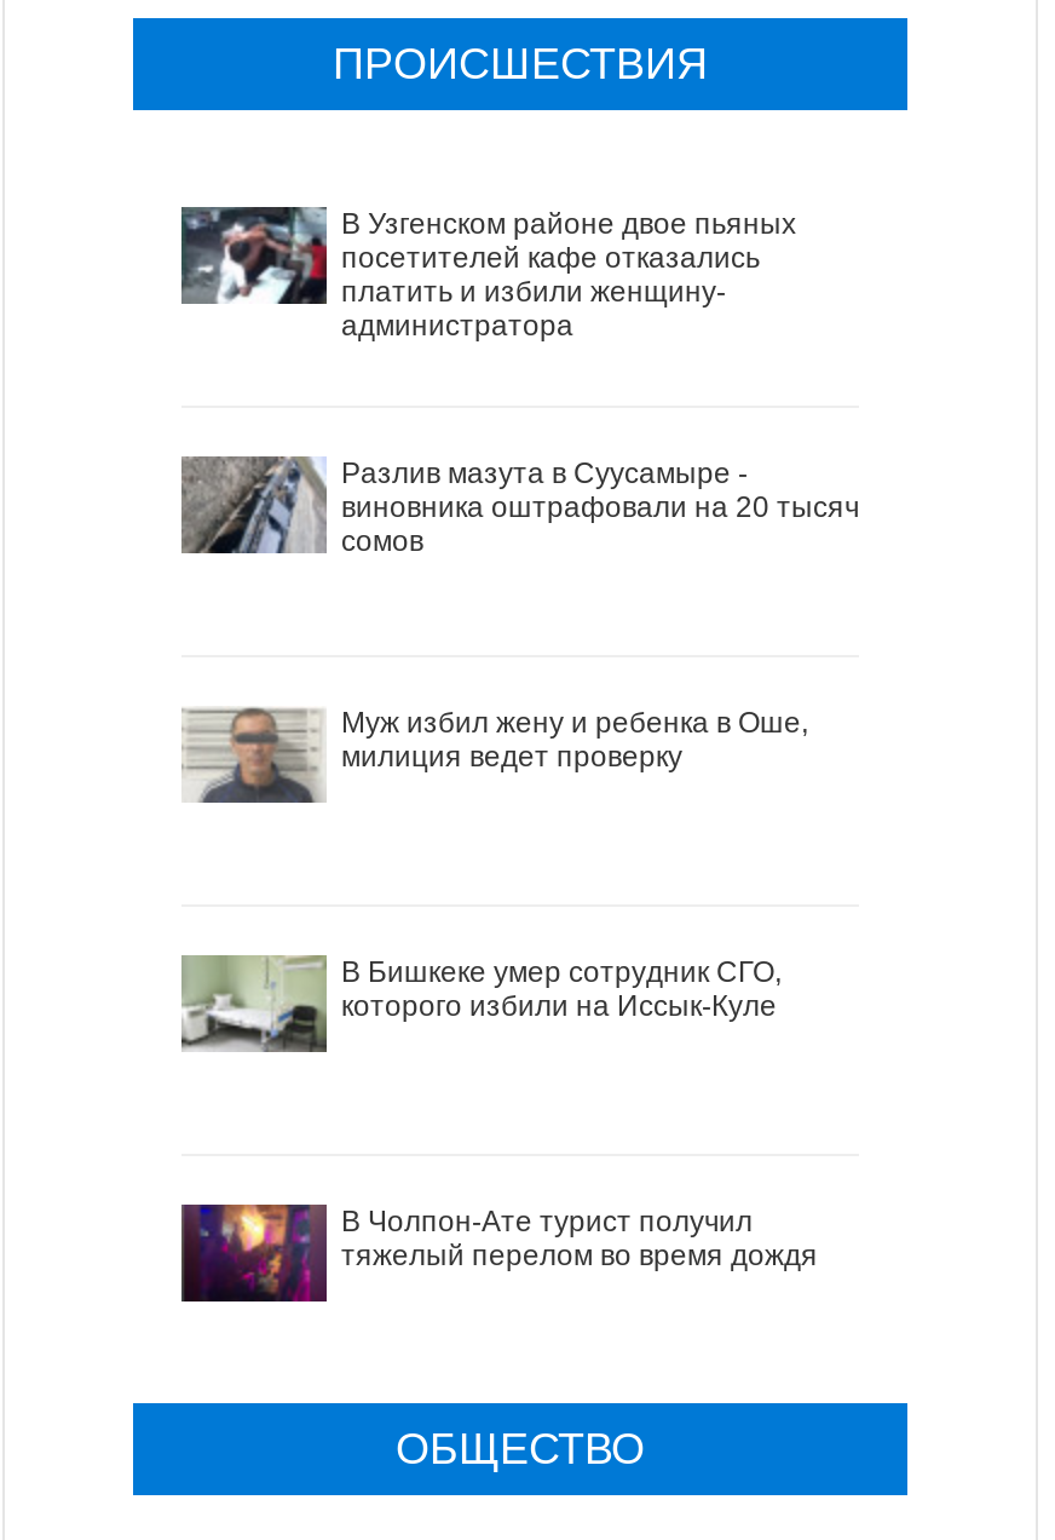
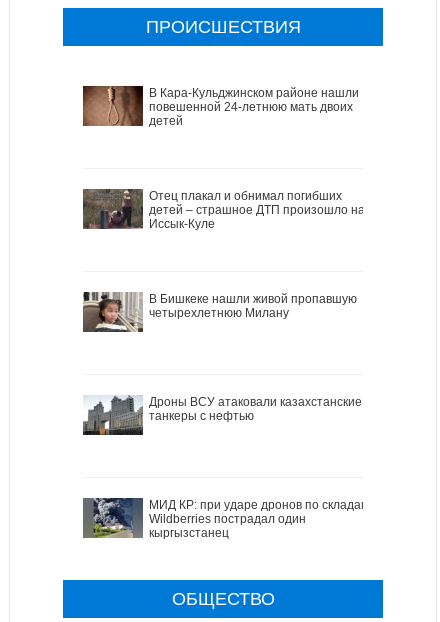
- [image]
- В Узгенском районе двое пьяных
- посетителей кафе отказались
- платить и избили женщину-
- администратора
+ [image]
+ В Кара-Кульджинском районе нашли
+ повешенной 24-летнюю мать двоих
+ детей

- [image]
- Разлив мазута в Суусамыре -
- виновника оштрафовали на 20 тысяч
- сомов
+ [image]
+ Отец плакал и обнимал погибших
+ детей – страшное ДТП произошло на
+ Иссык-Куле

- [image]
- Муж избил жену и ребенка в Оше,
- милиция ведет проверку
+ [image]
+ В Бишкеке нашли живой пропавшую
+ четырехлетнюю Милану

- [image]
- В Бишкеке умер сотрудник СГО,
- которого избили на Иссык-Куле
+ [image]
+ Дроны ВСУ атаковали казахстанские
+ танкеры с нефтью

- [image]
- В Чолпон-Ате турист получил
- тяжелый перелом во время дождя
+ [image]
+ МИД КР: при ударе дронов по складам
+ Wildberries пострадал один
+ кыргызстанец
